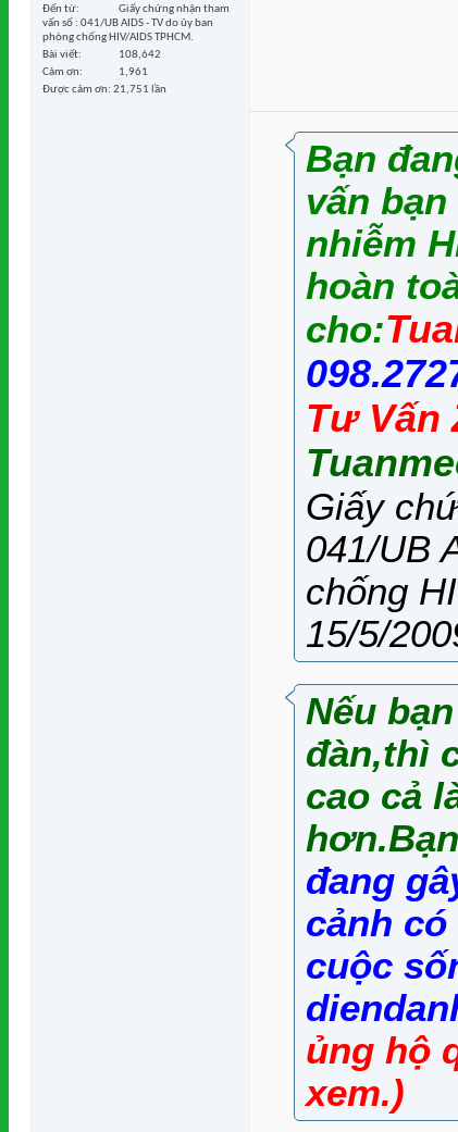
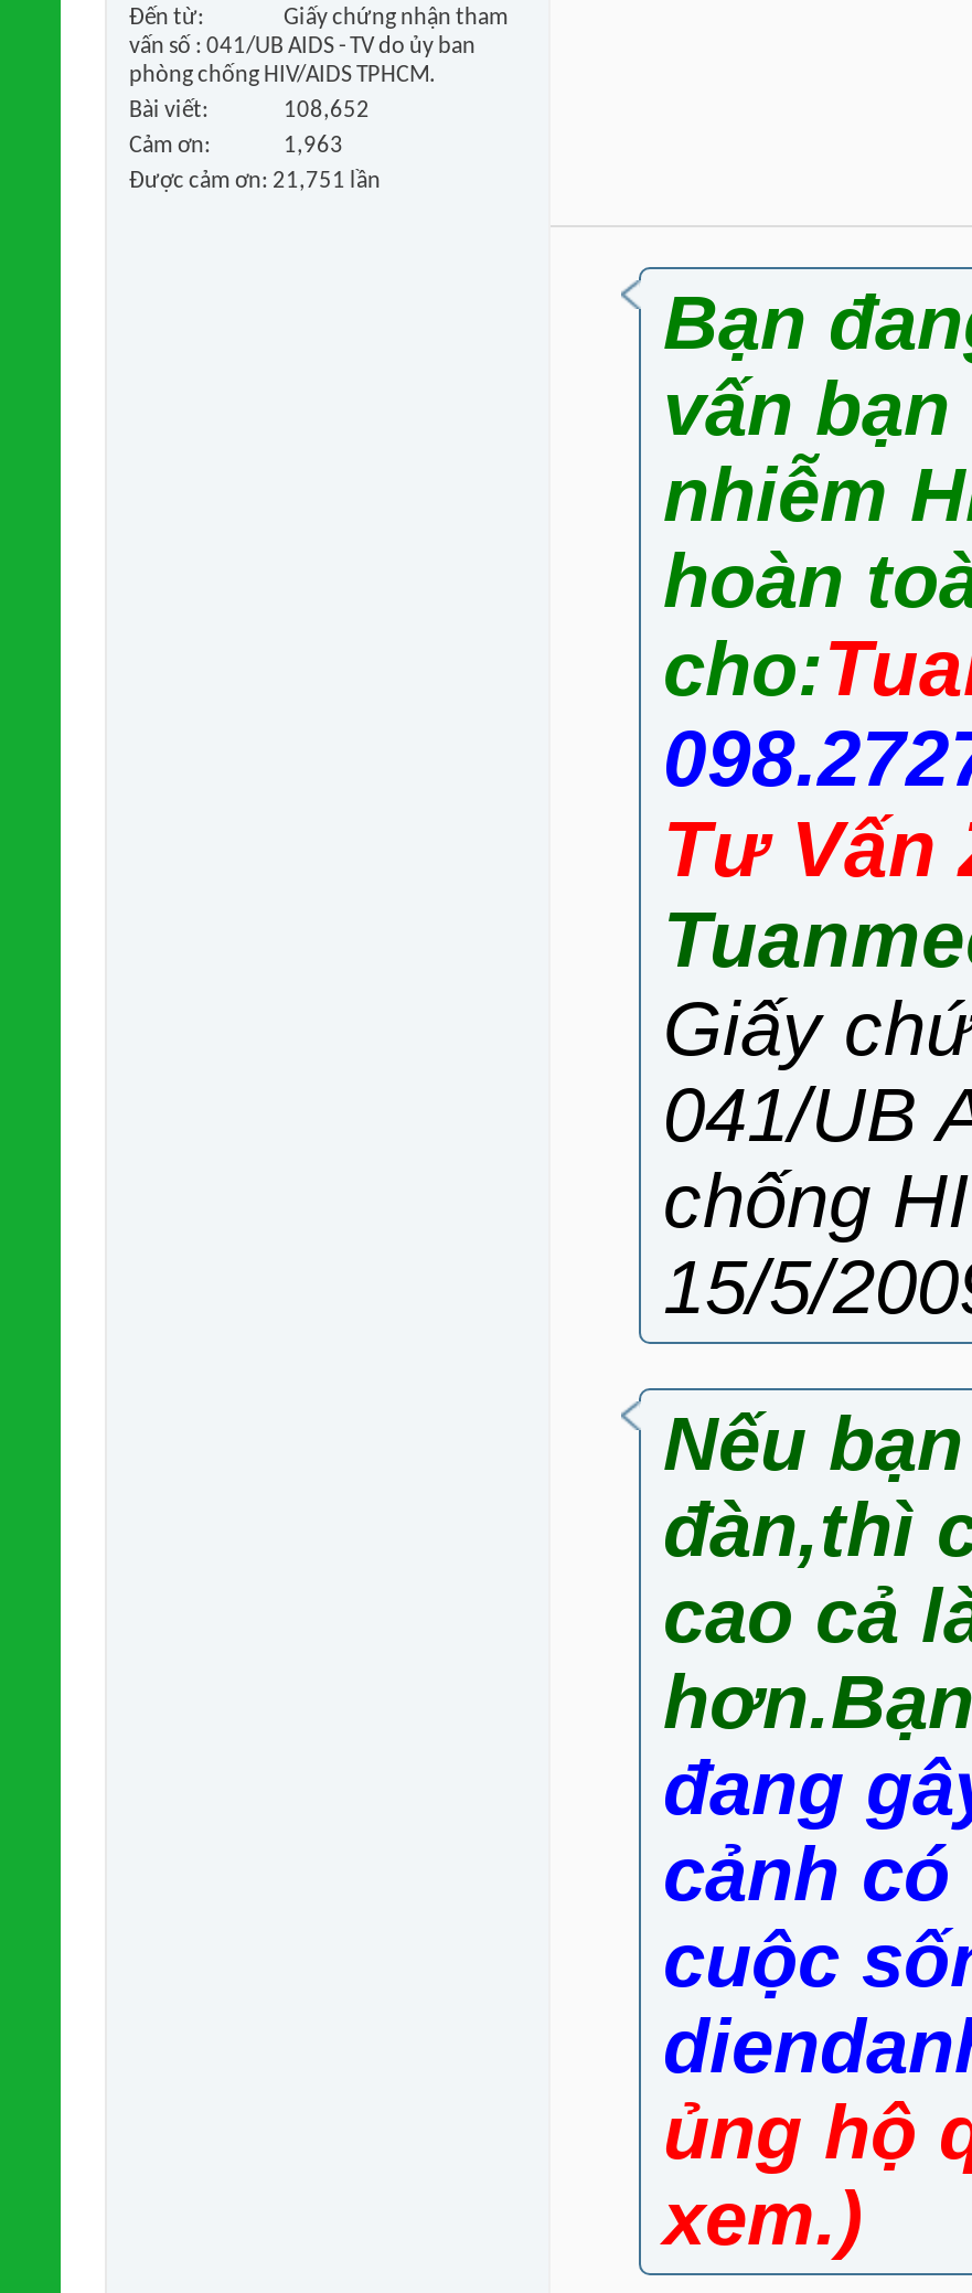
- 108,642
+ 108,652

- 1,961
+ 1,963
